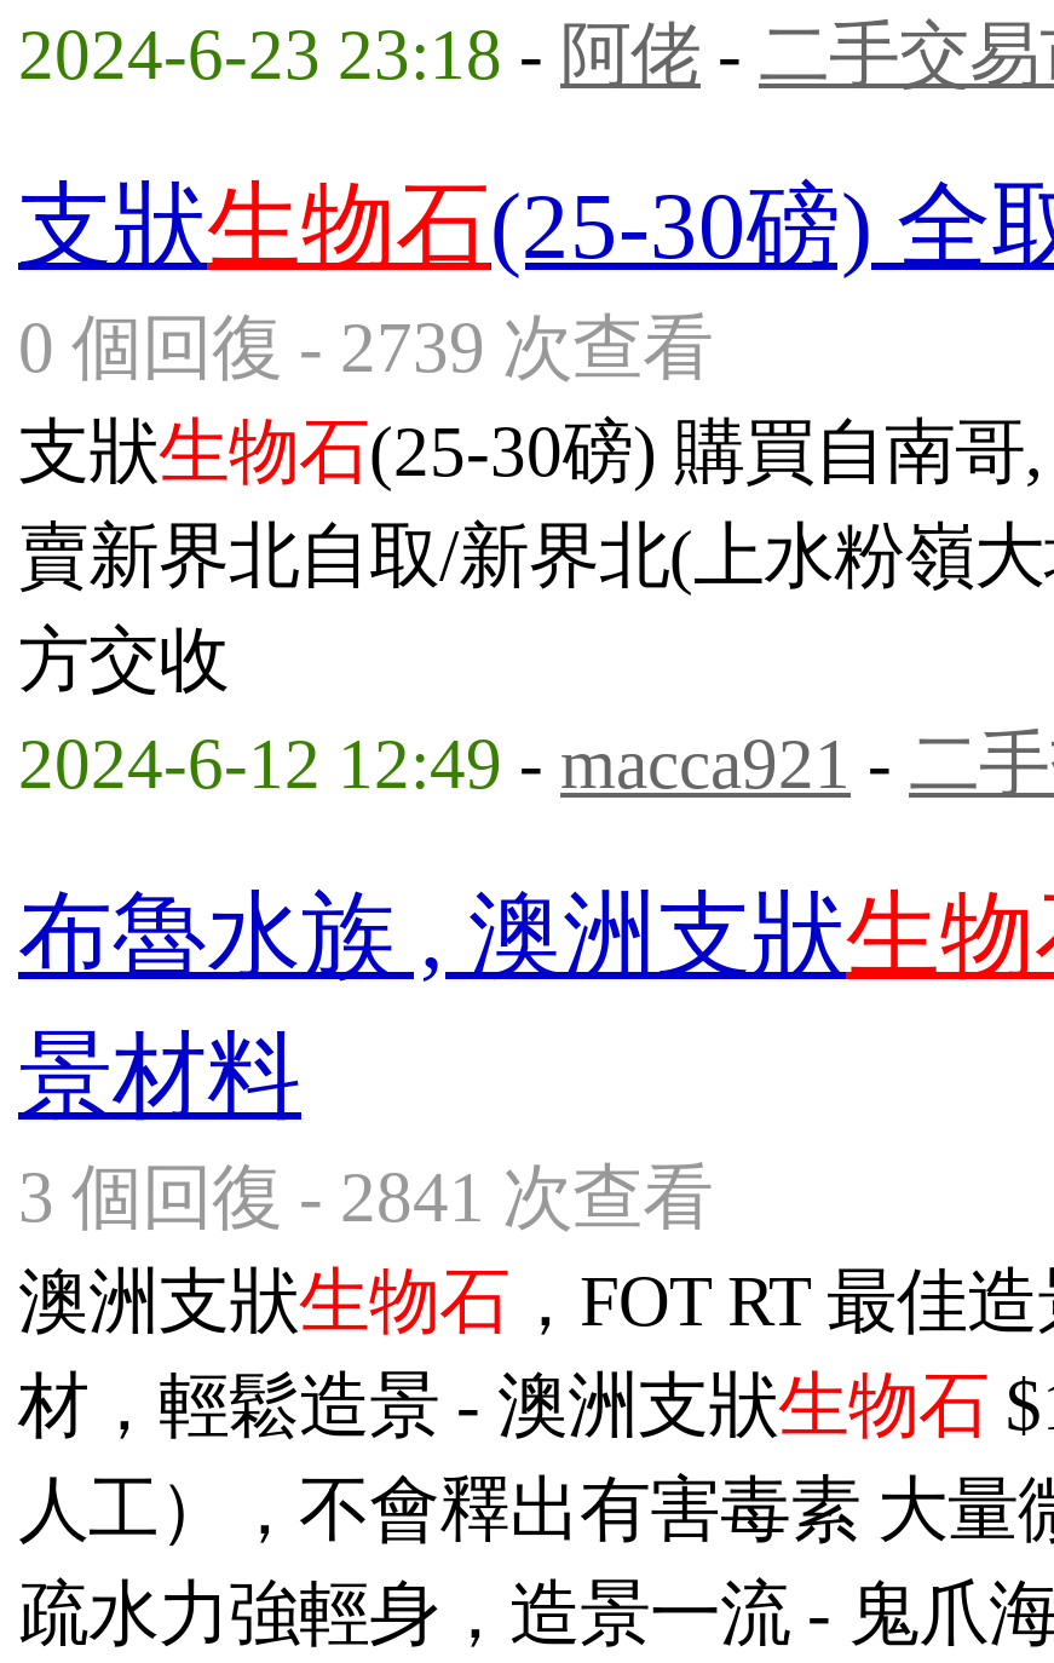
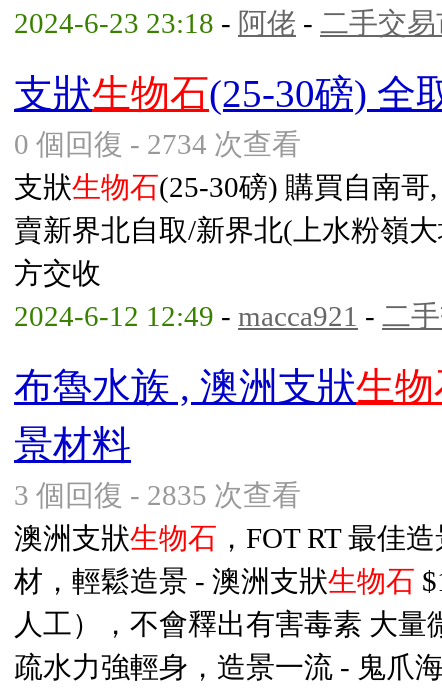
- 0 個回復 - 2739 次查看
+ 0 個回復 - 2734 次查看

- 3 個回復 - 2841 次查看
+ 3 個回復 - 2835 次查看
